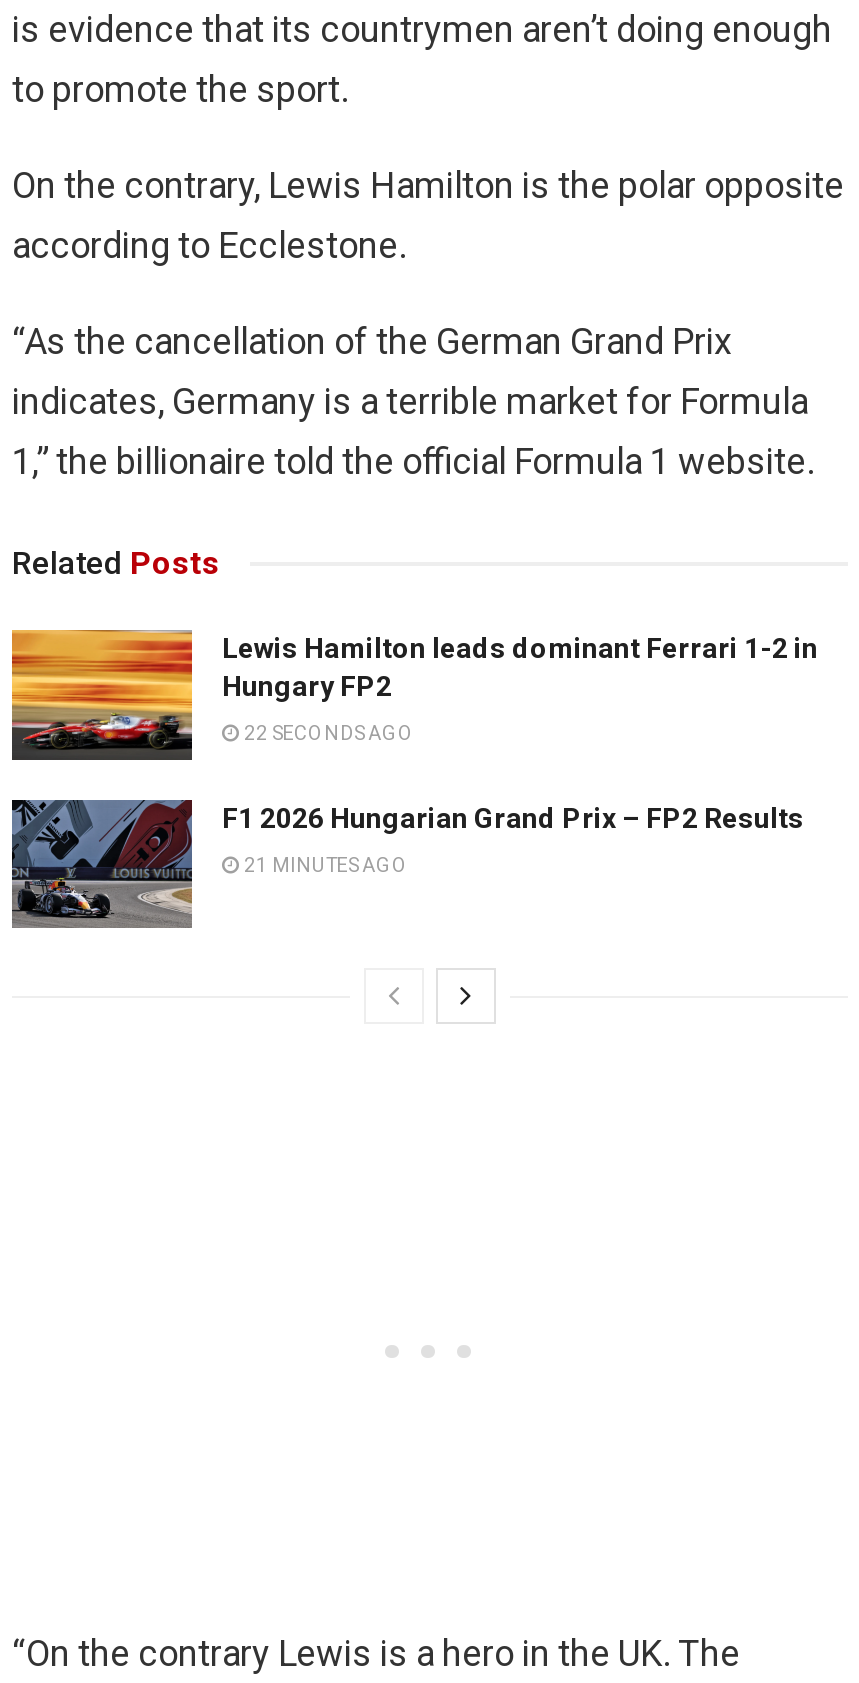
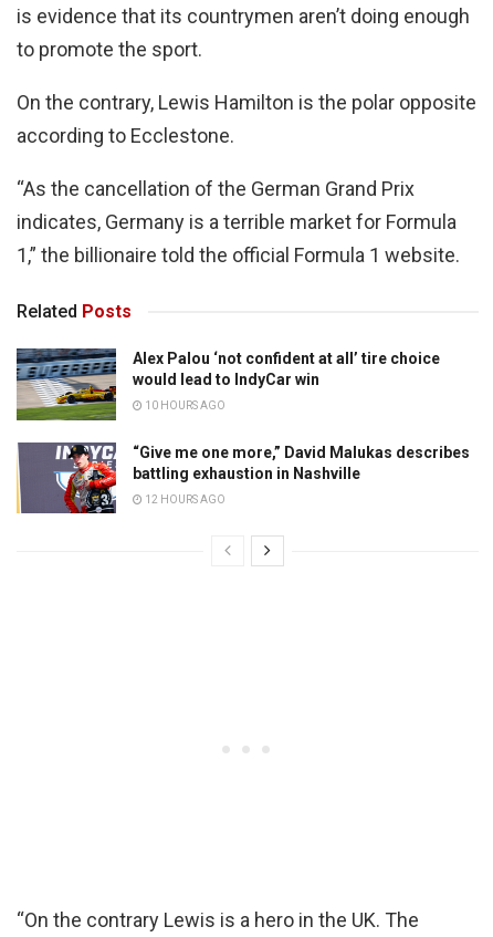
- [image]
- Lewis Hamilton leads dominant Ferrari 1-2 in
- Hungary FP2
+ [image]
+ Alex Palou ‘not confident at all’ tire choice
+ would lead to IndyCar win

- 22 SECONDS AGO
+ 10 HOURS AGO

- [image]
- F1 2026 Hungarian Grand Prix – FP2 Results
+ [image]
+ “Give me one more,” David Malukas describes
+ battling exhaustion in Nashville

- 21 MINUTES AGO
+ 12 HOURS AGO
